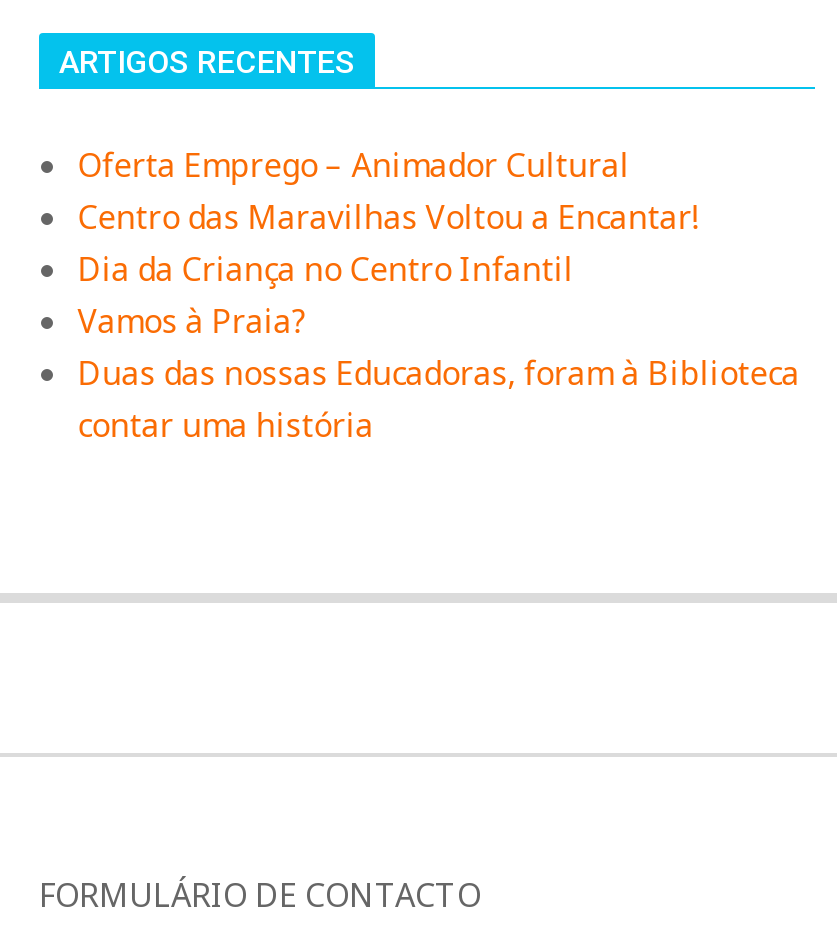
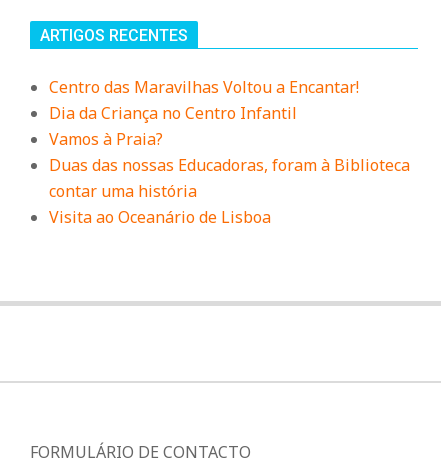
- Oferta Emprego – Animador Cultural

moved up: Centro das Maravilhas Voltou a Encantar! | Dia da Criança no Centro Infantil | Vamos à Praia? | Duas das nossas Educadoras, foram à Biblioteca | contar uma história

+ Visita ao Oceanário de Lisboa
